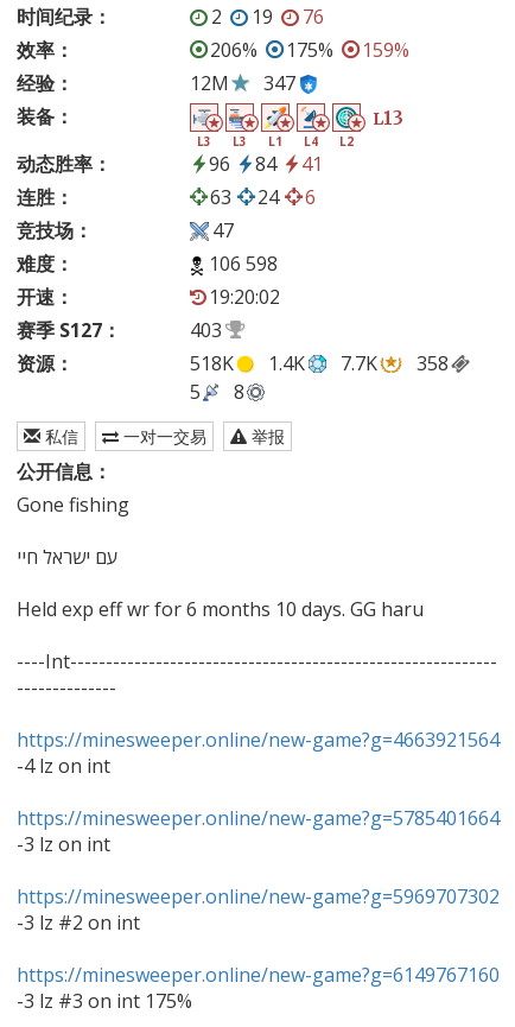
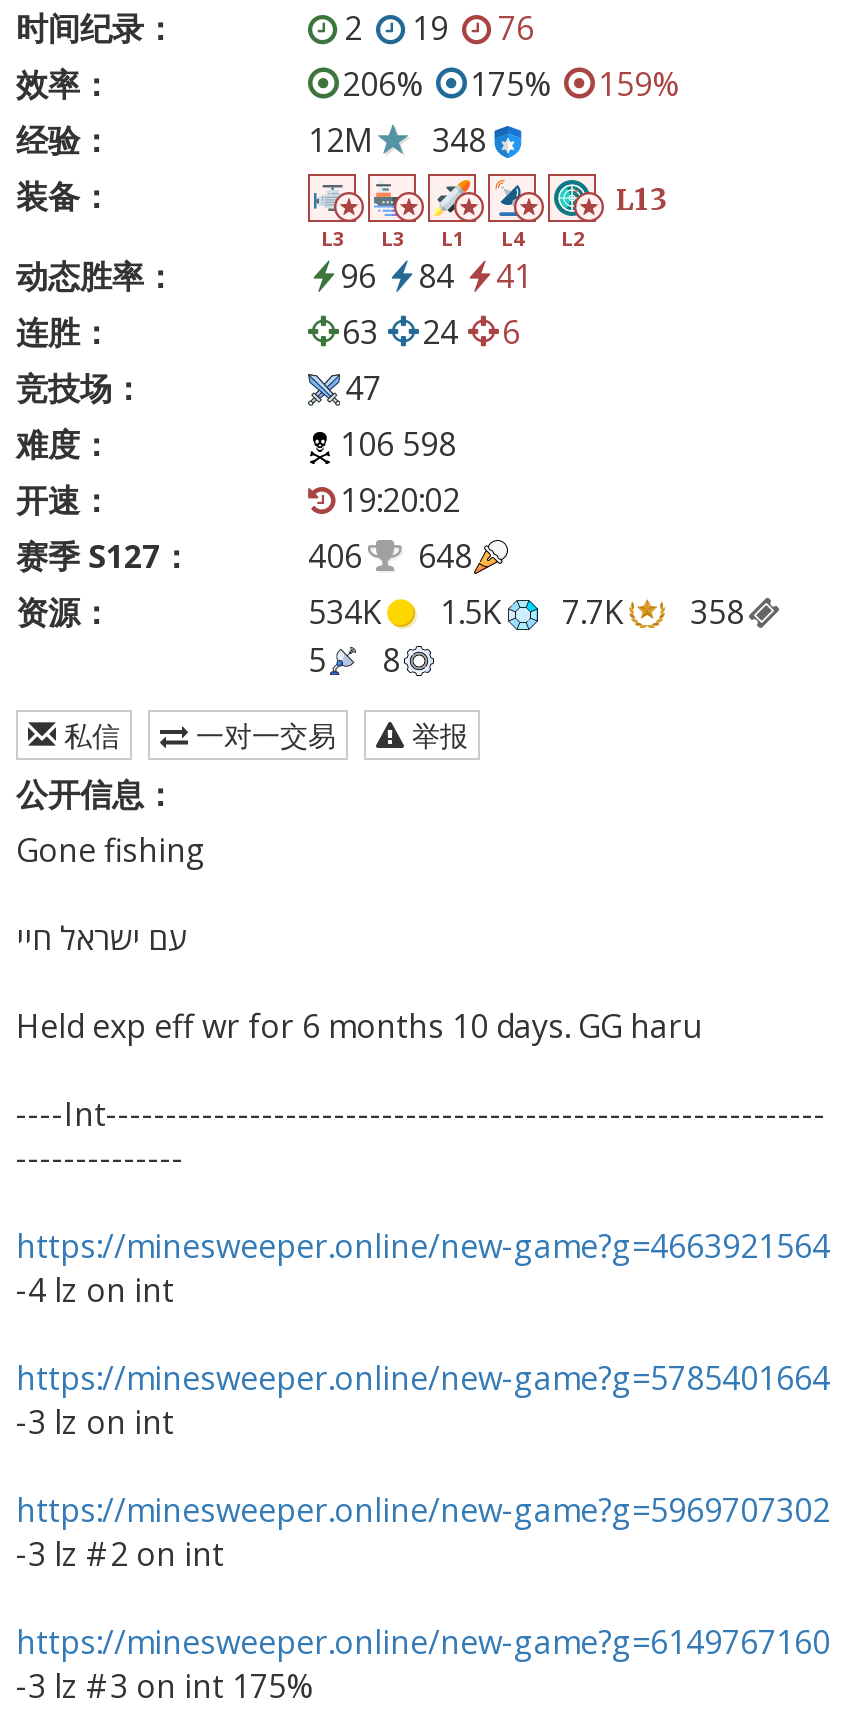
- 12M 347
+ 12M 348

- 403
+ 406
+ 648

- 518K
- 1.4K
+ 534K
+ 1.5K
